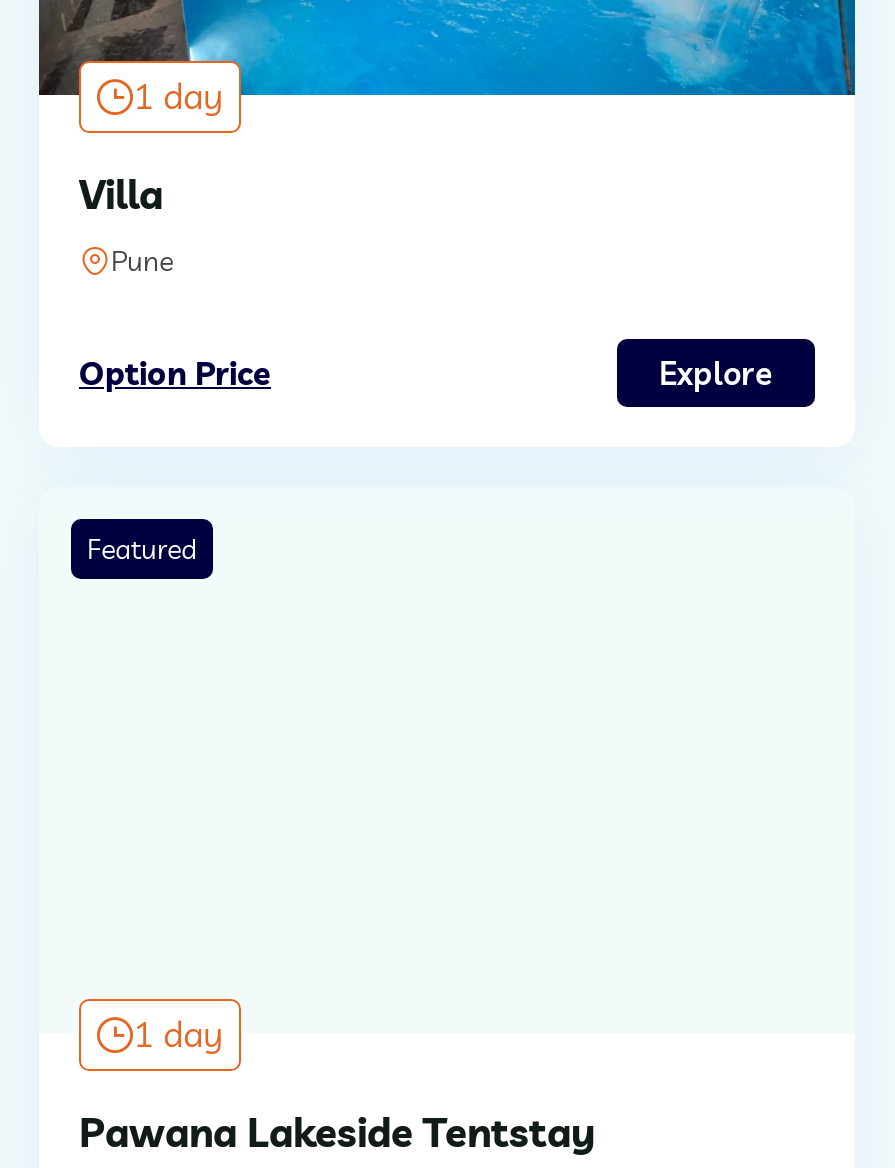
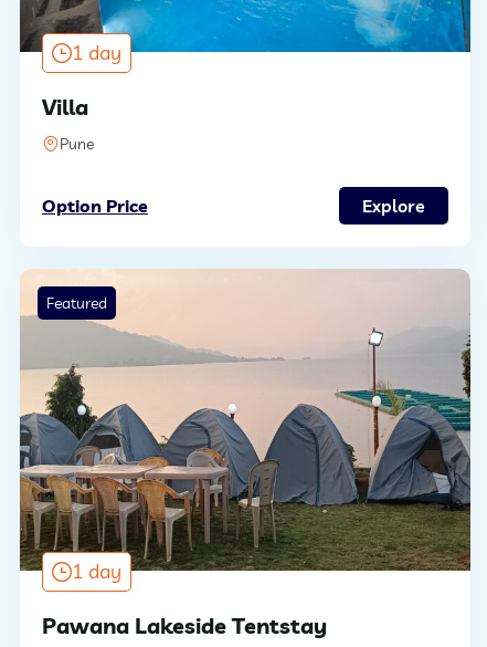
+ [image]
